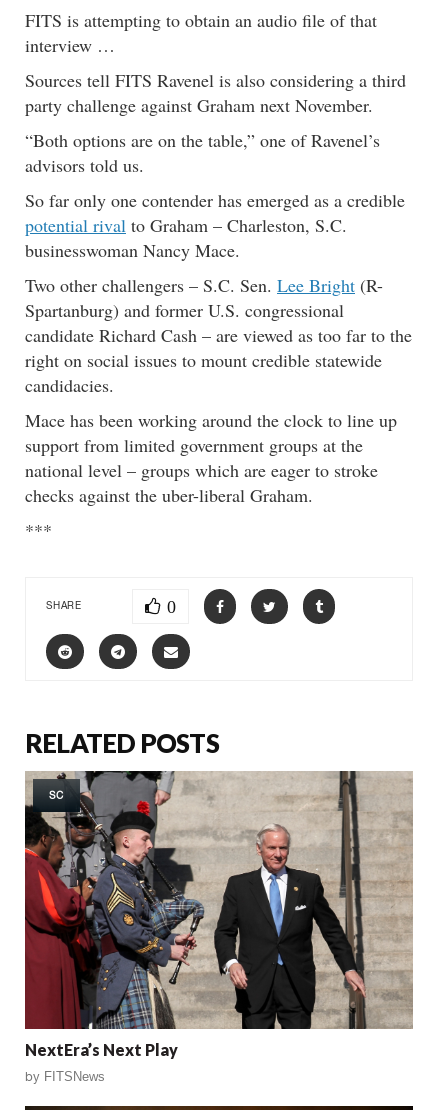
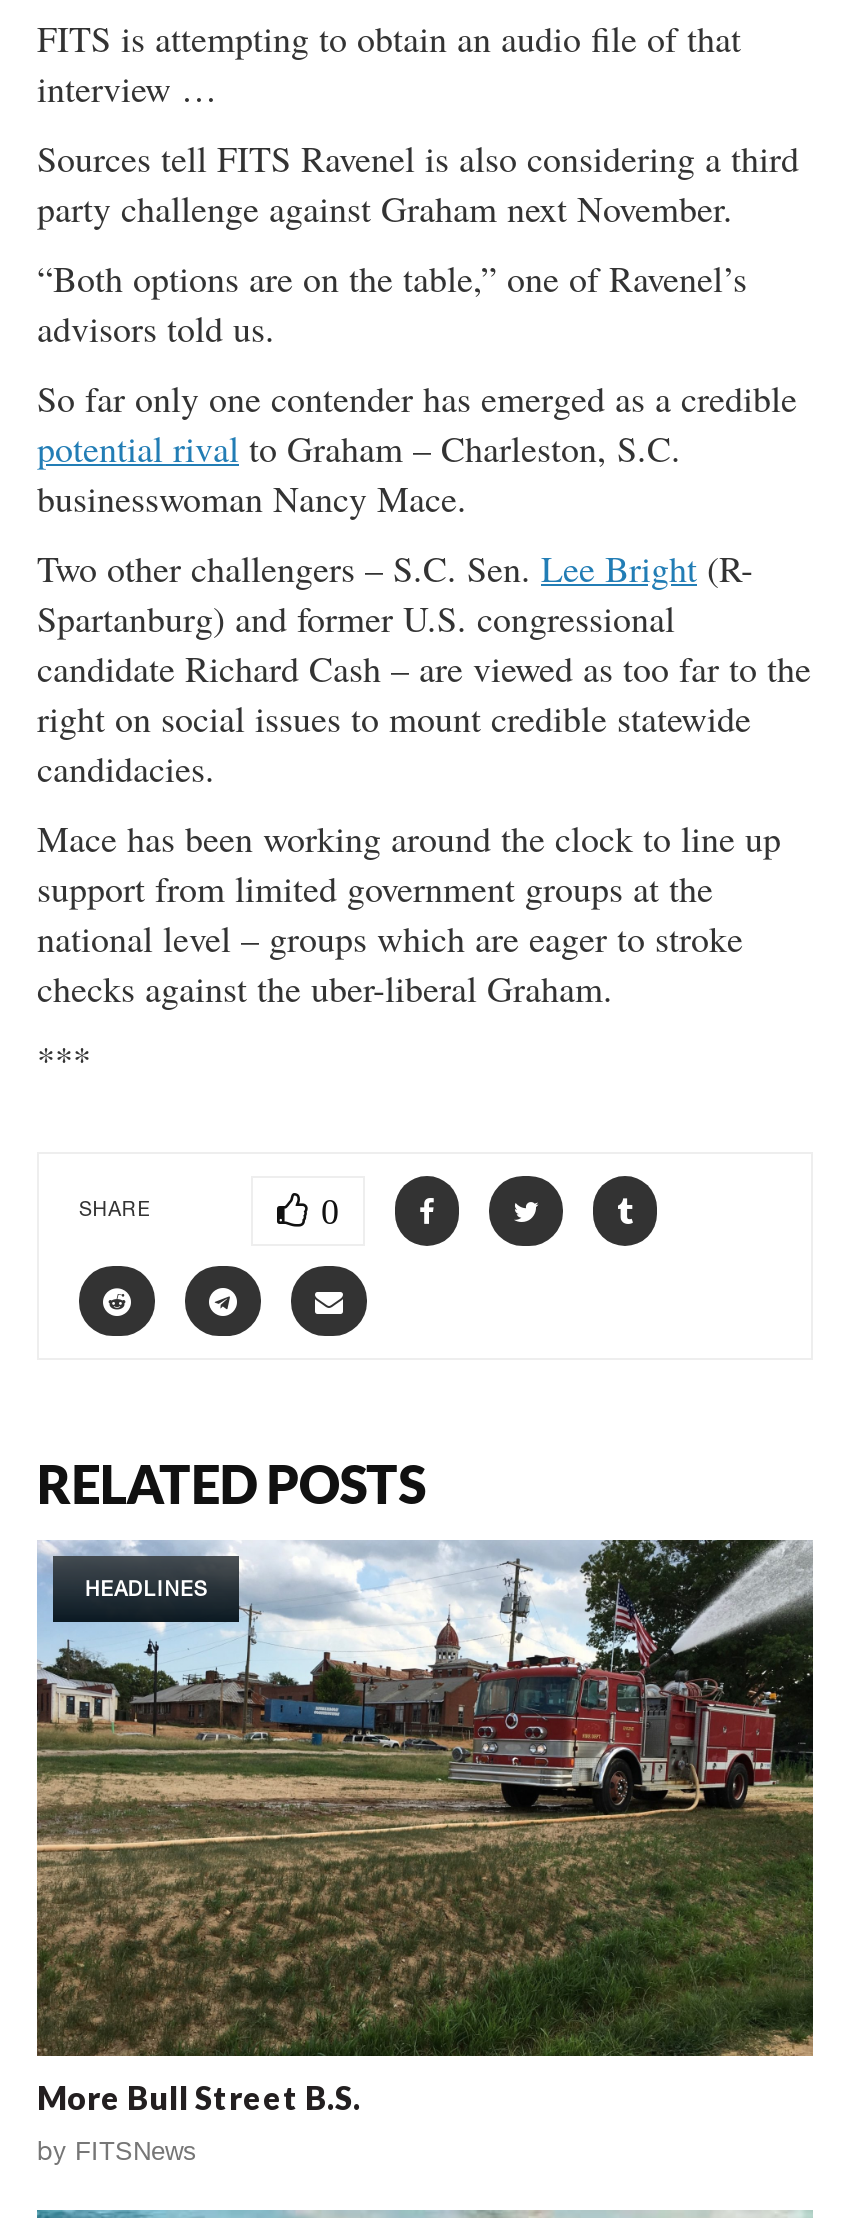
- [image]
- SC
+ [image]
+ HEADLINES

- NextEra’s Next Play
+ More Bull Street B.S.
